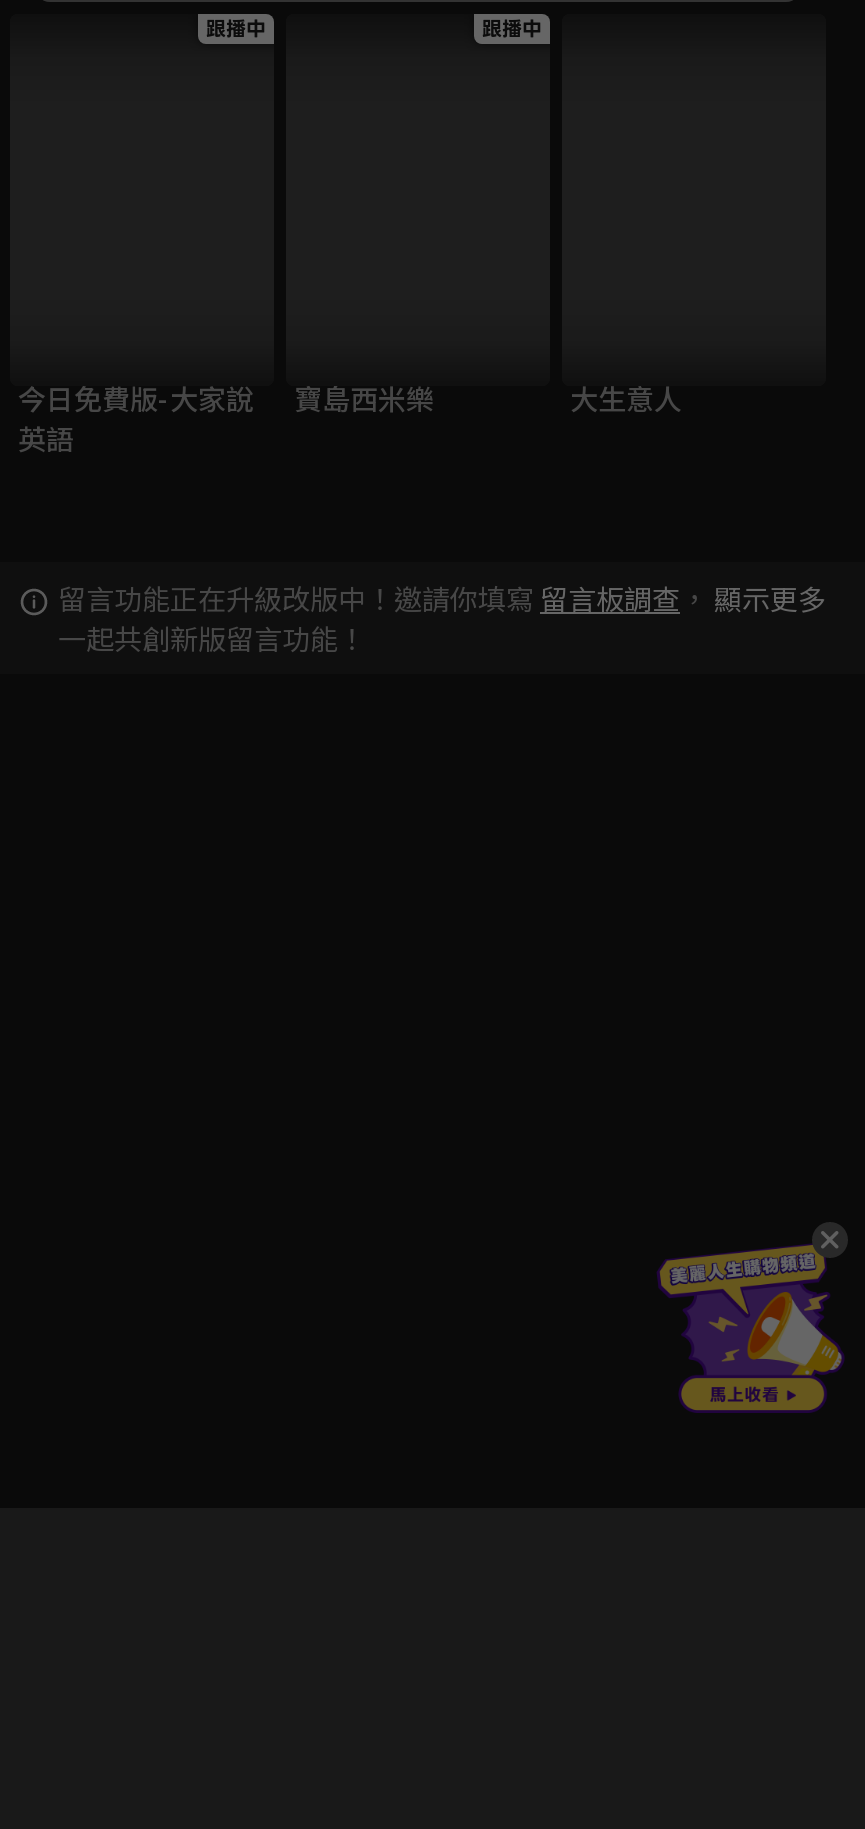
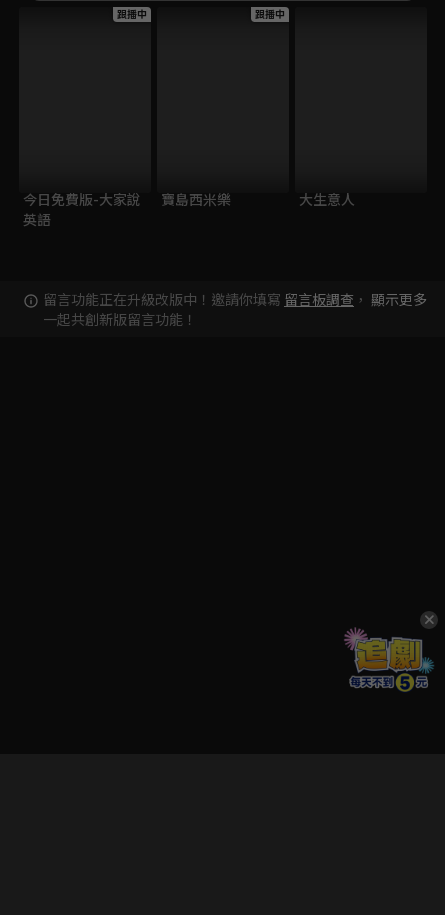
- [image]
+ [image]
